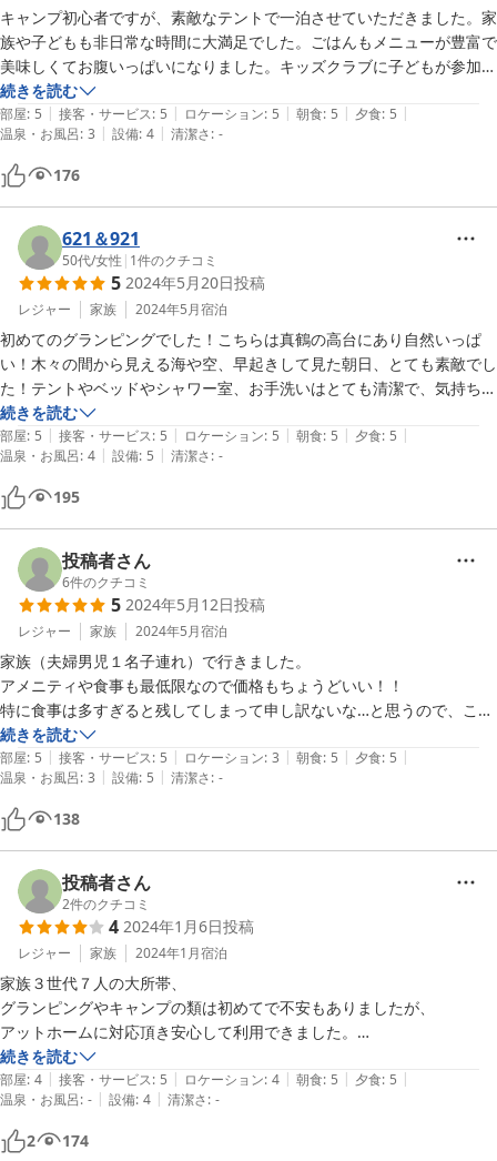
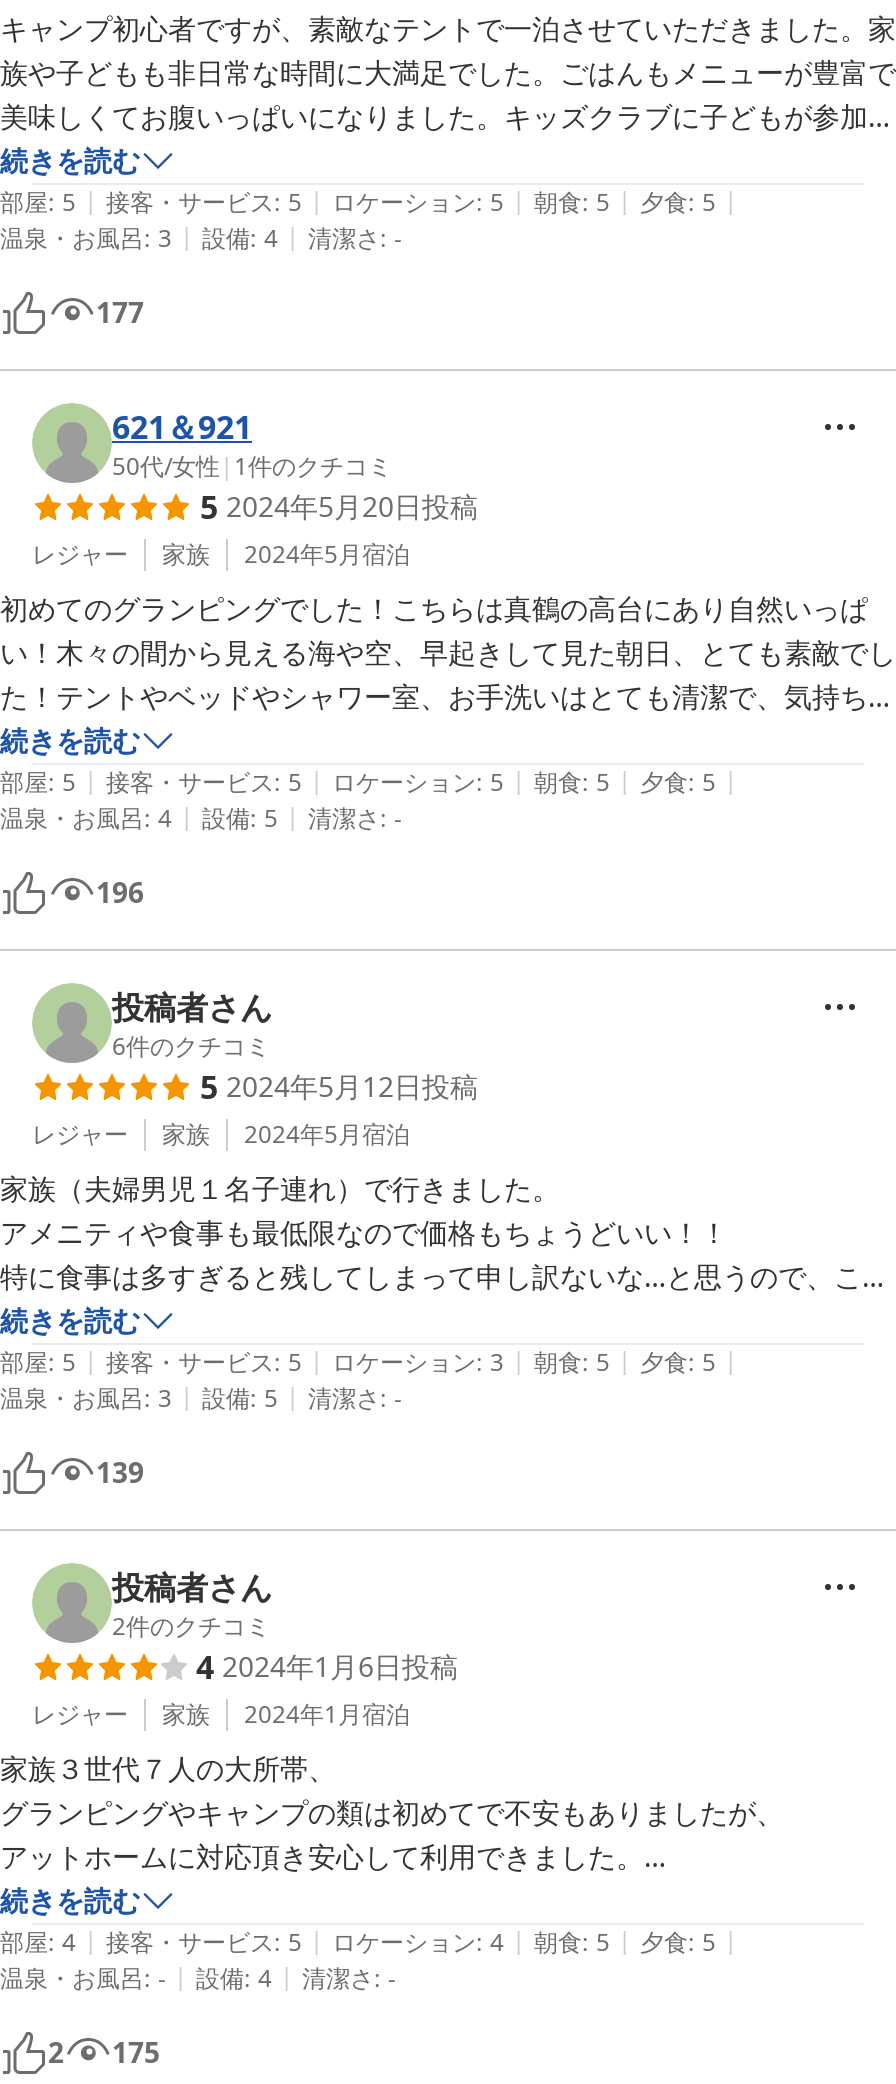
- 176
+ 177

- 195
+ 196

- 138
+ 139

- 2 174
+ 2 175
